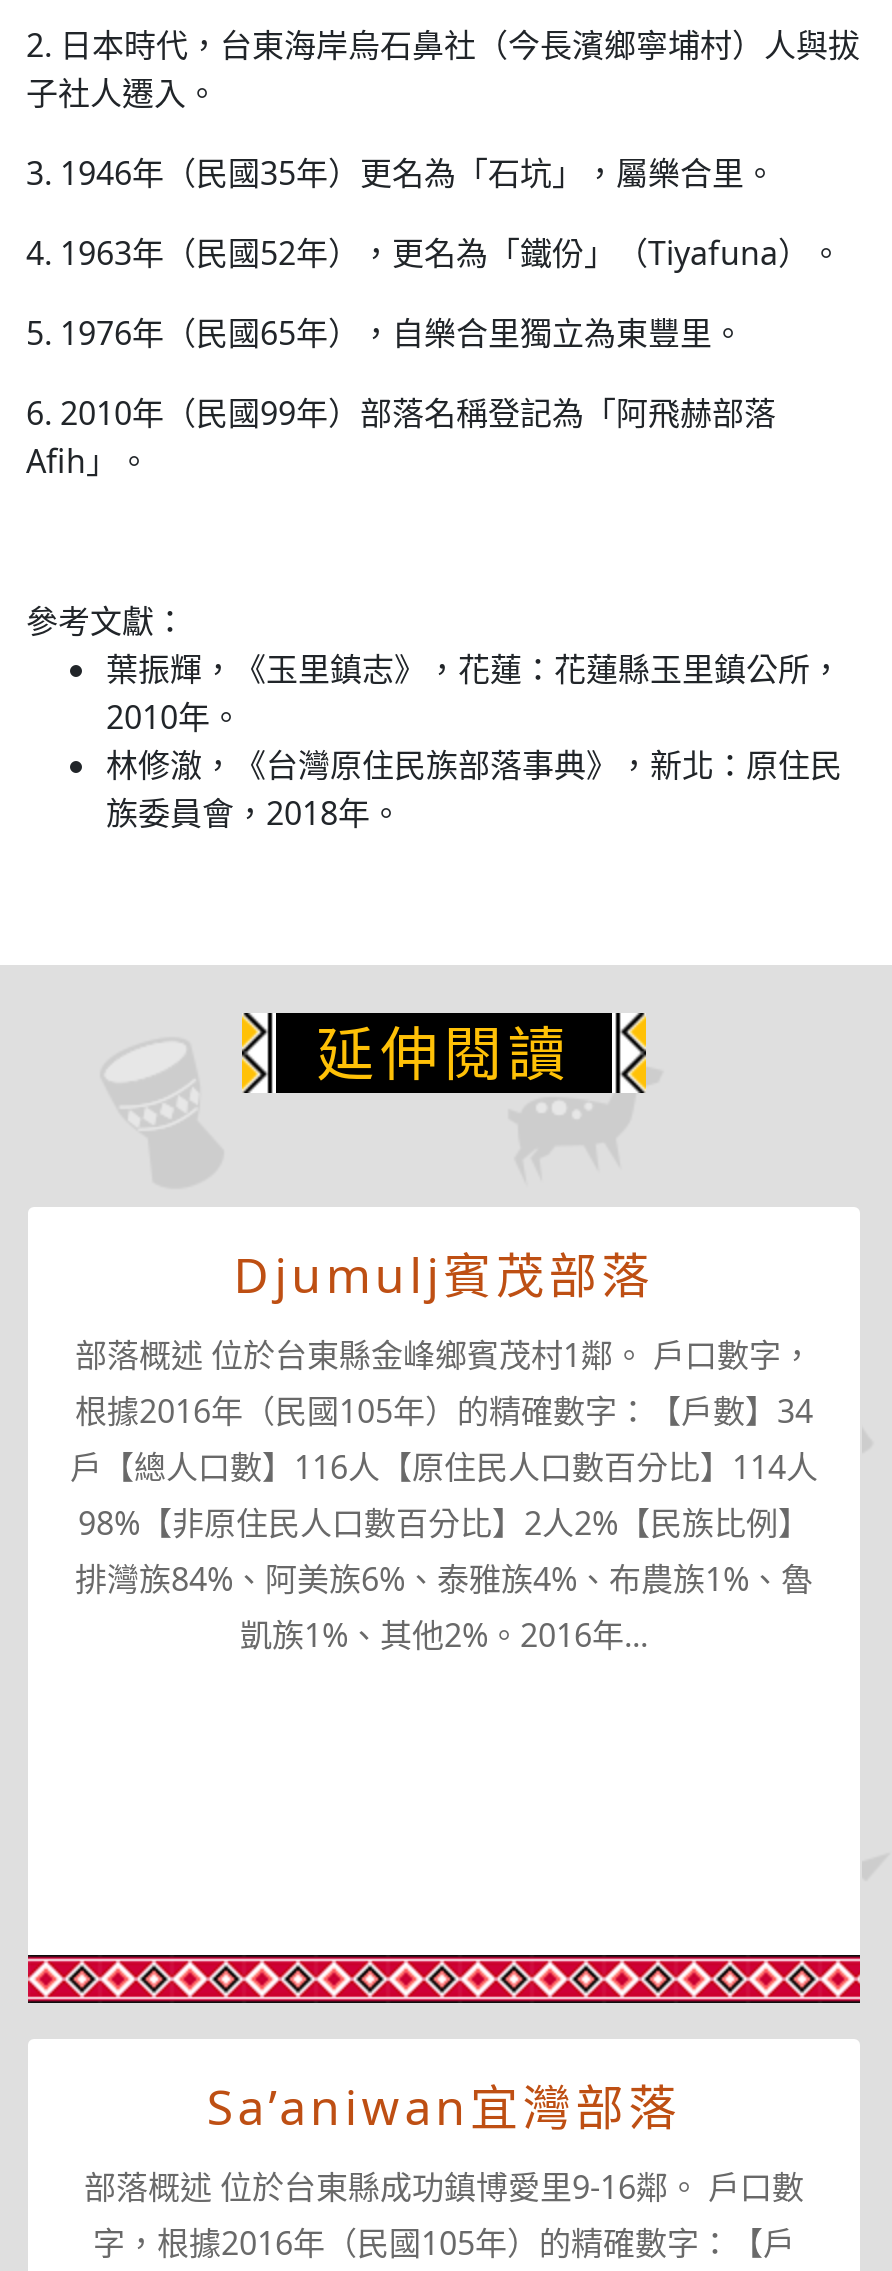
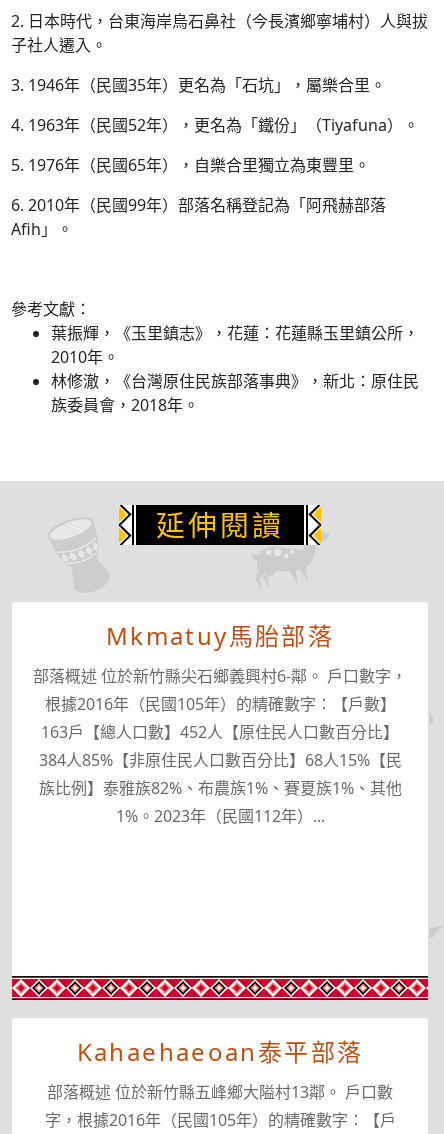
- Djumulj賓茂部落
- 部落概述 位於台東縣金峰鄉賓茂村1鄰。 戶口數字，
- 根據2016年（民國105年）的精確數字：【戶數】34
- 戶【總人口數】116人【原住民人口數百分比】114人
- 98%【非原住民人口數百分比】2人2%【民族比例】
- 排灣族84%、阿美族6%、泰雅族4%、布農族1%、魯
- 凱族1%、其他2%。2016年...
+ Mkmatuy馬胎部落
+ 部落概述 位於新竹縣尖石鄉義興村6-鄰。 戶口數字，
+ 根據2016年（民國105年）的精確數字：【戶數】
+ 163戶【總人口數】452人【原住民人口數百分比】
+ 384人85%【非原住民人口數百分比】68人15%【民
+ 族比例】泰雅族82%、布農族1%、賽夏族1%、其他
+ 1%。2023年（民國112年）...

- Sa’aniwan宜灣部落
- 部落概述 位於台東縣成功鎮博愛里9-16鄰。 戶口數
+ Kahaehaeoan泰平部落
+ 部落概述 位於新竹縣五峰鄉大隘村13鄰。 戶口數
